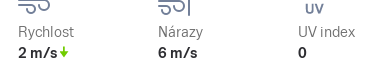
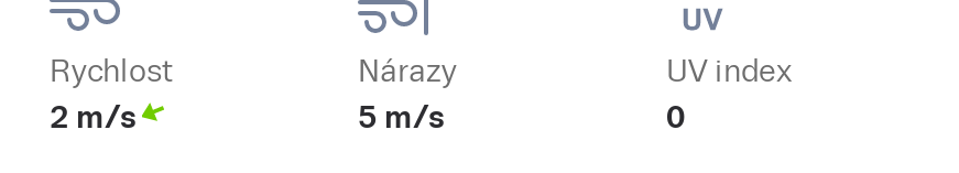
- 6 m/s
+ 5 m/s
